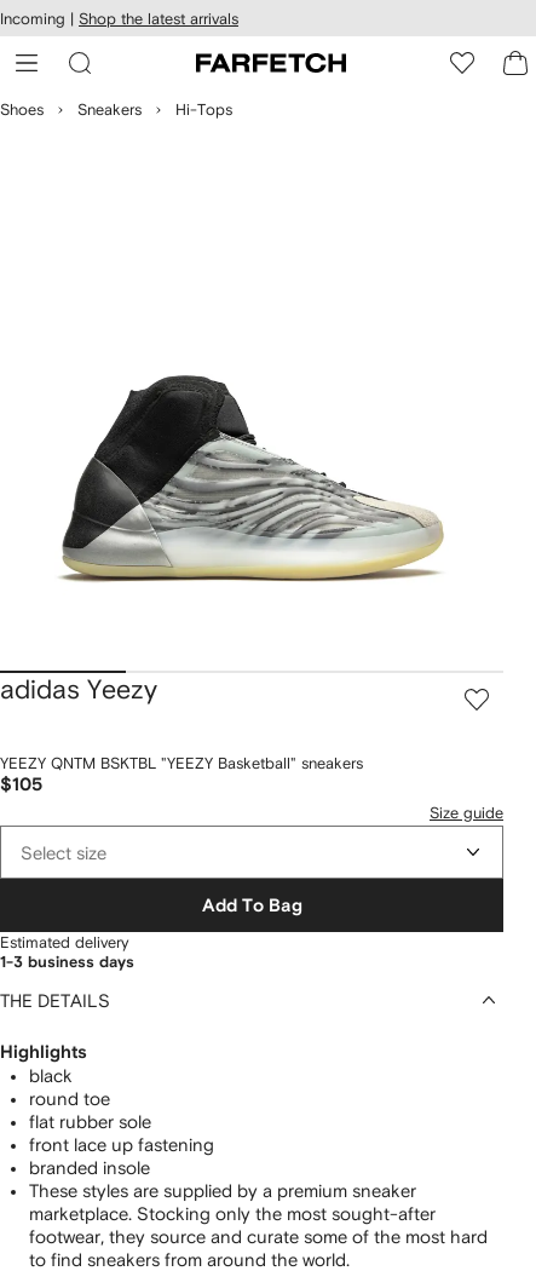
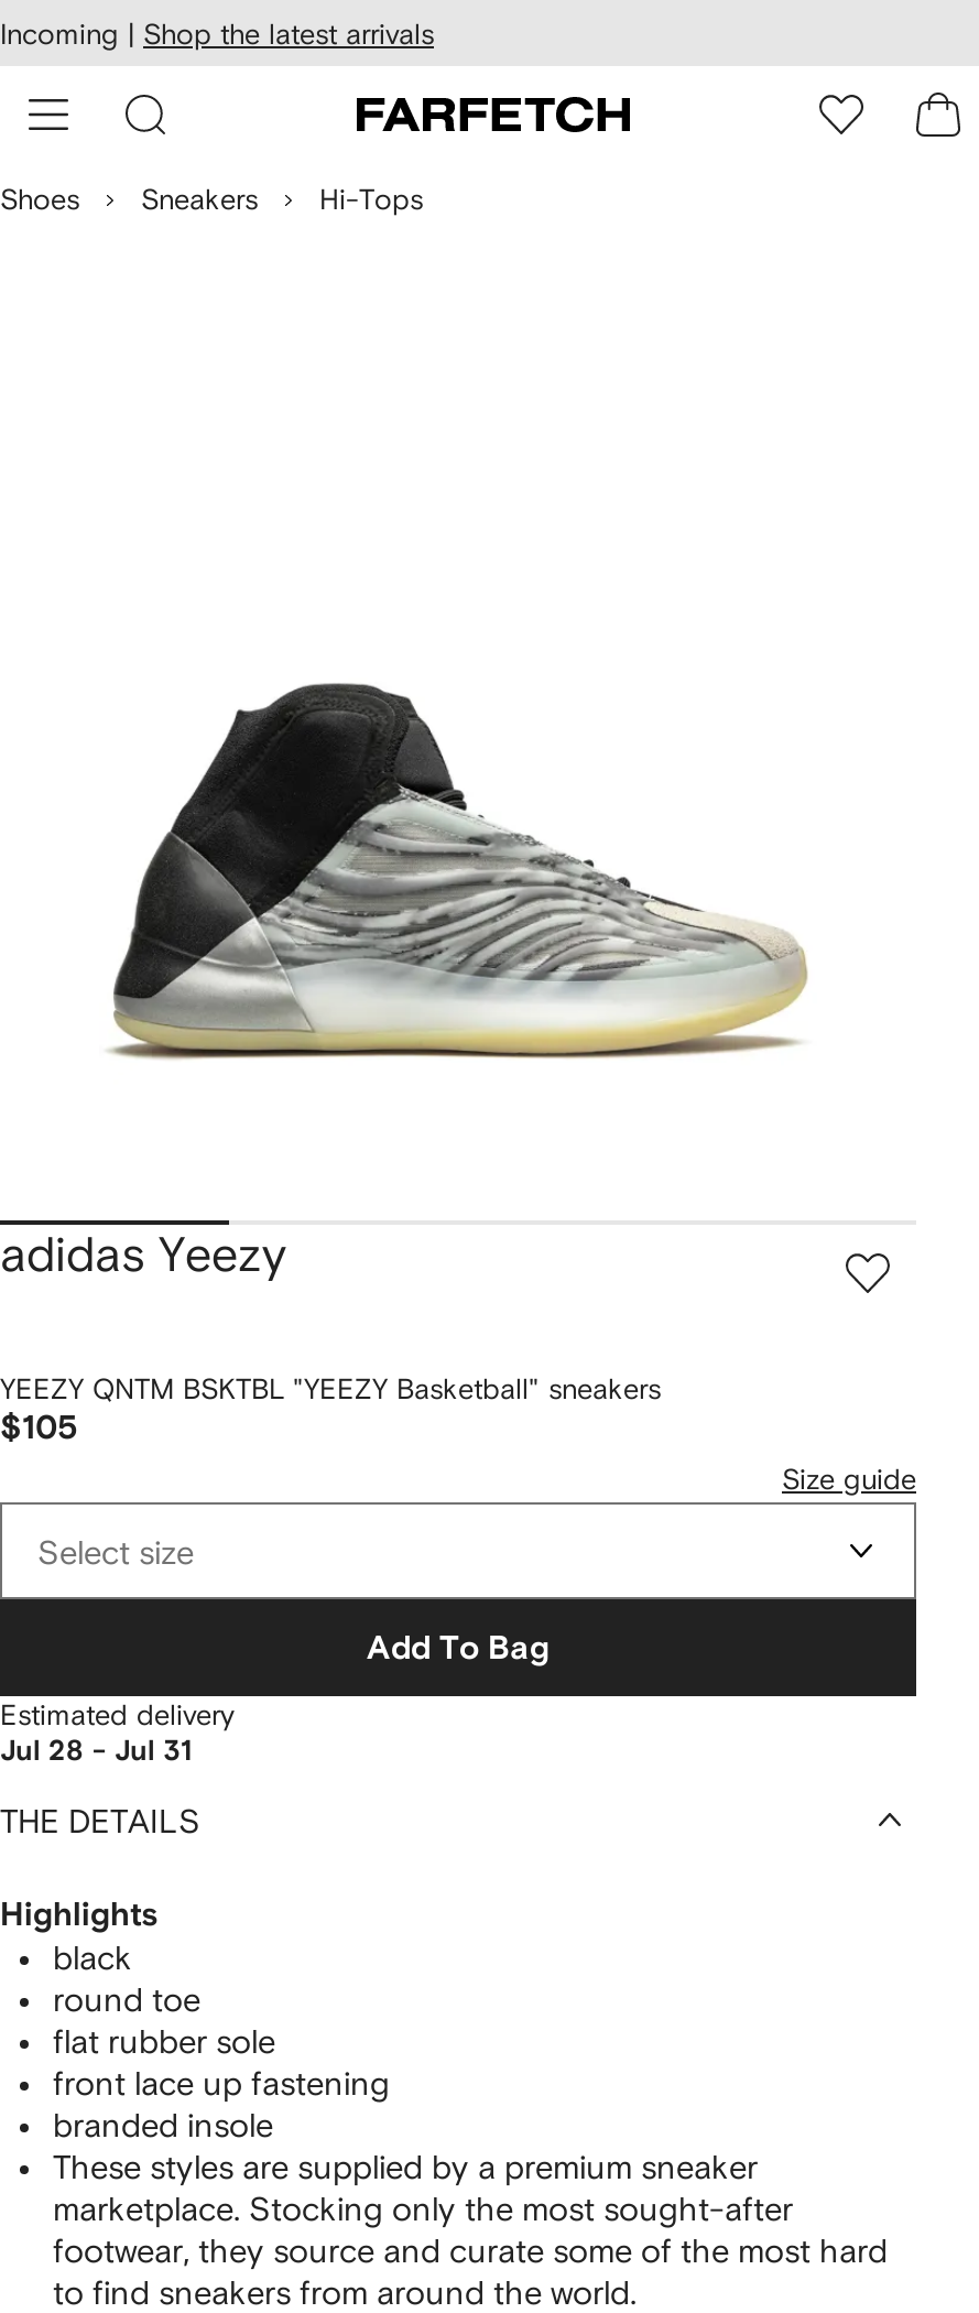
- 1-3 business days
+ Jul 28 - Jul 31
